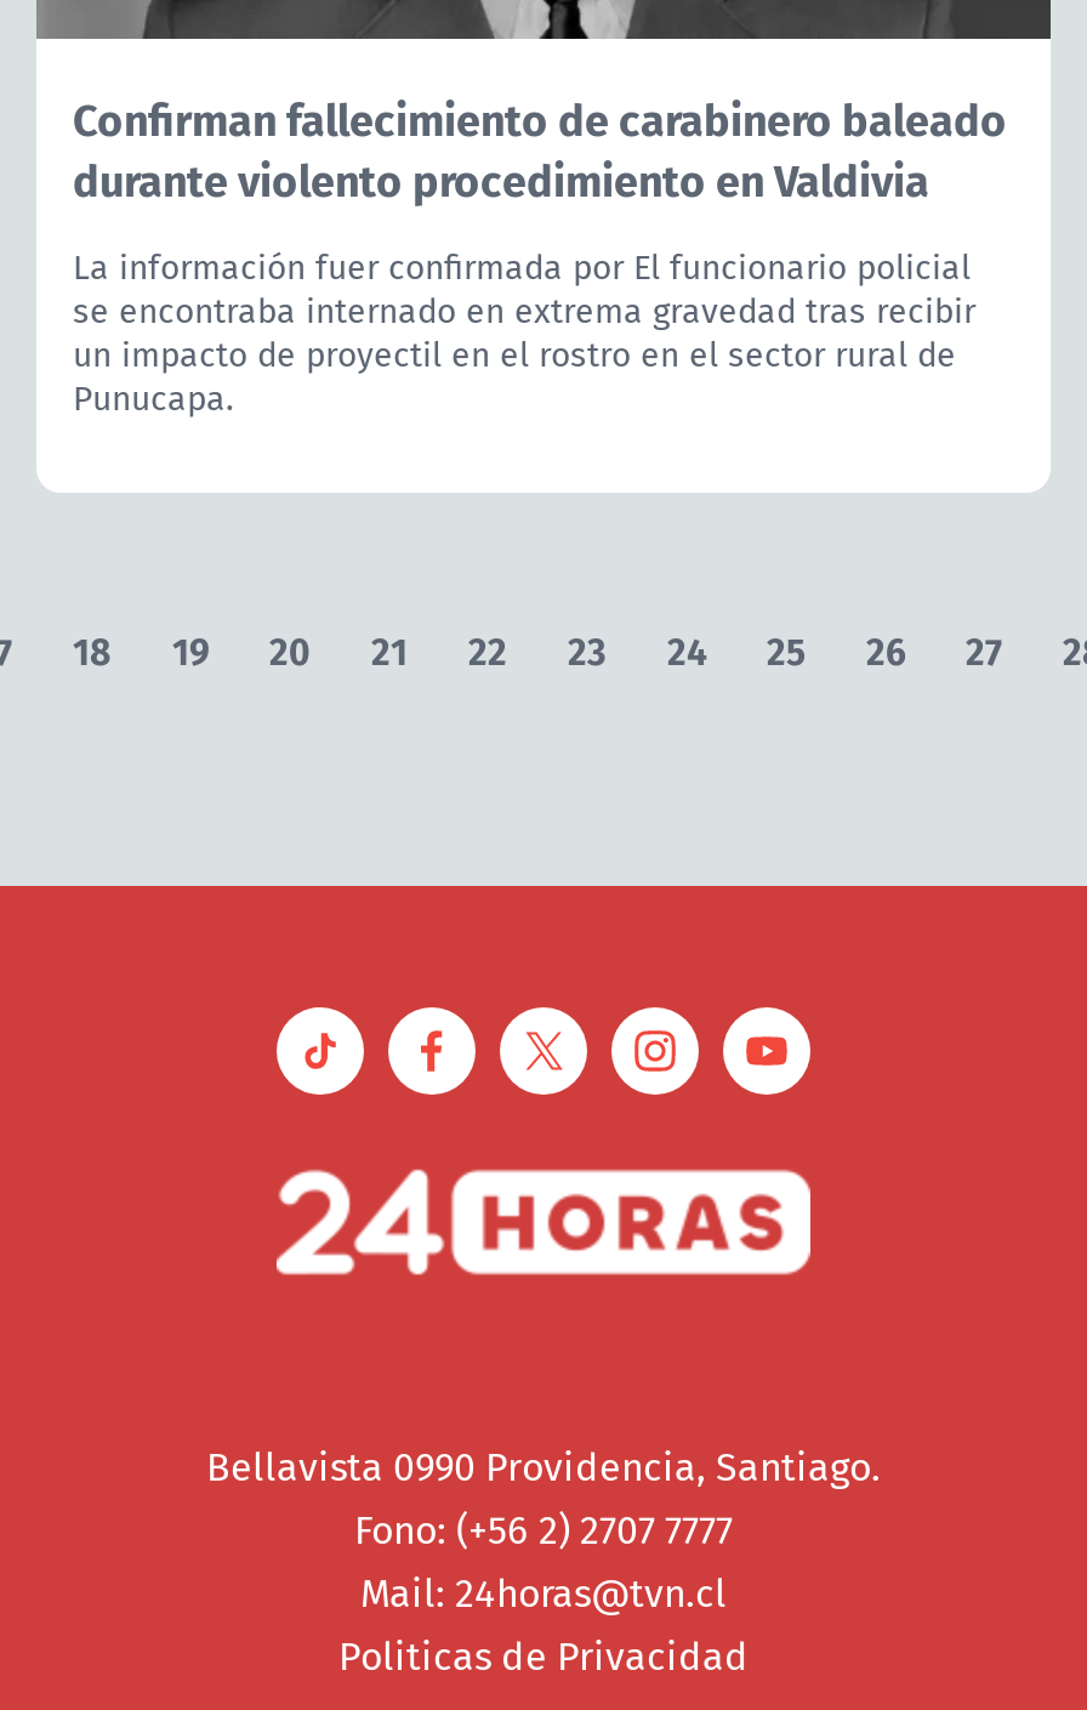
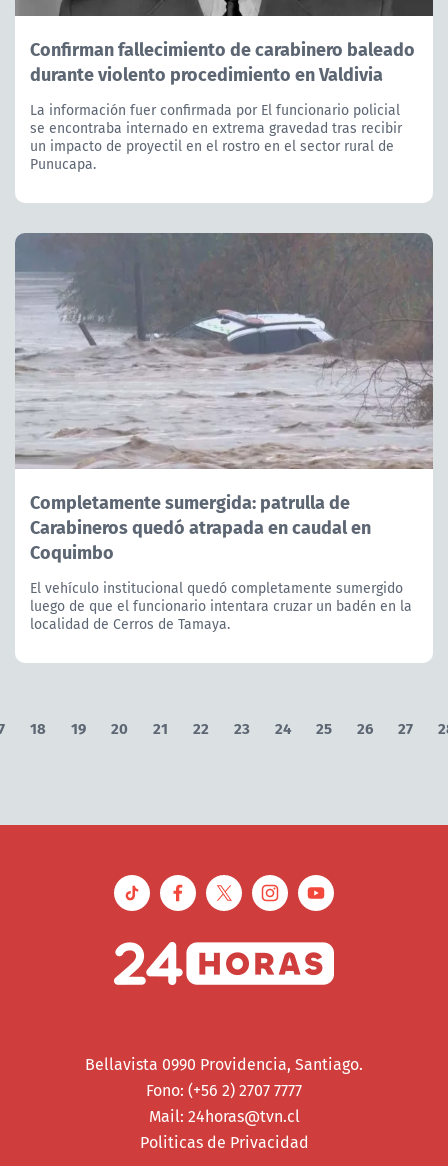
+ [image]
+ Completamente sumergida: patrulla de
+ Carabineros quedó atrapada en caudal en
+ Coquimbo
+ El vehículo institucional quedó completamente sumergido
+ luego de que el funcionario intentara cruzar un badén en la
+ localidad de Cerros de Tamaya.
